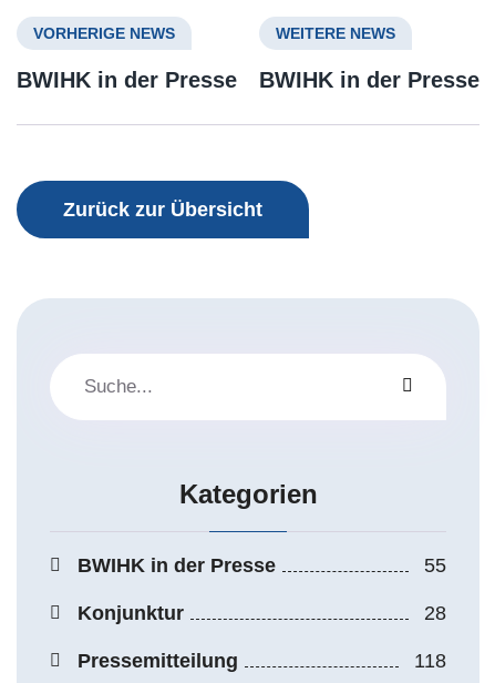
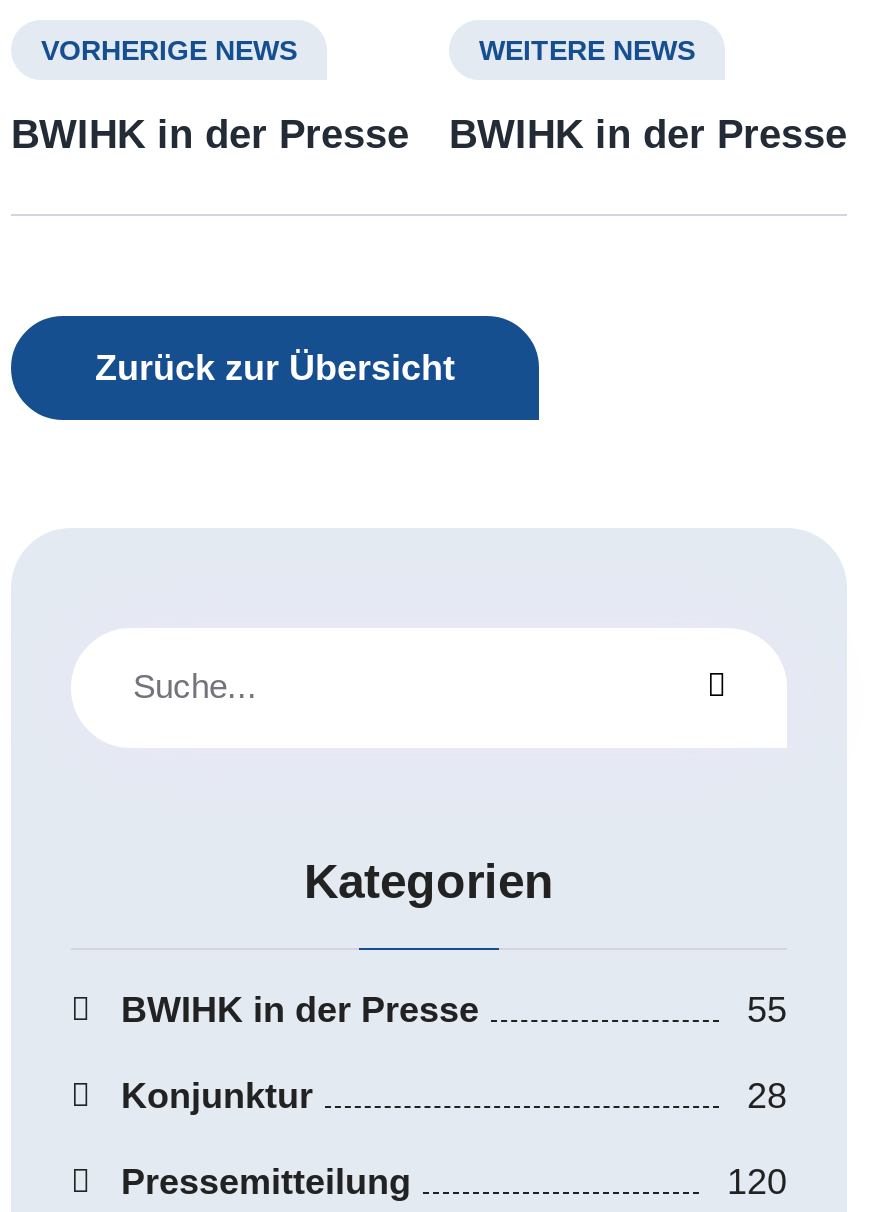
- 118
+ 120
